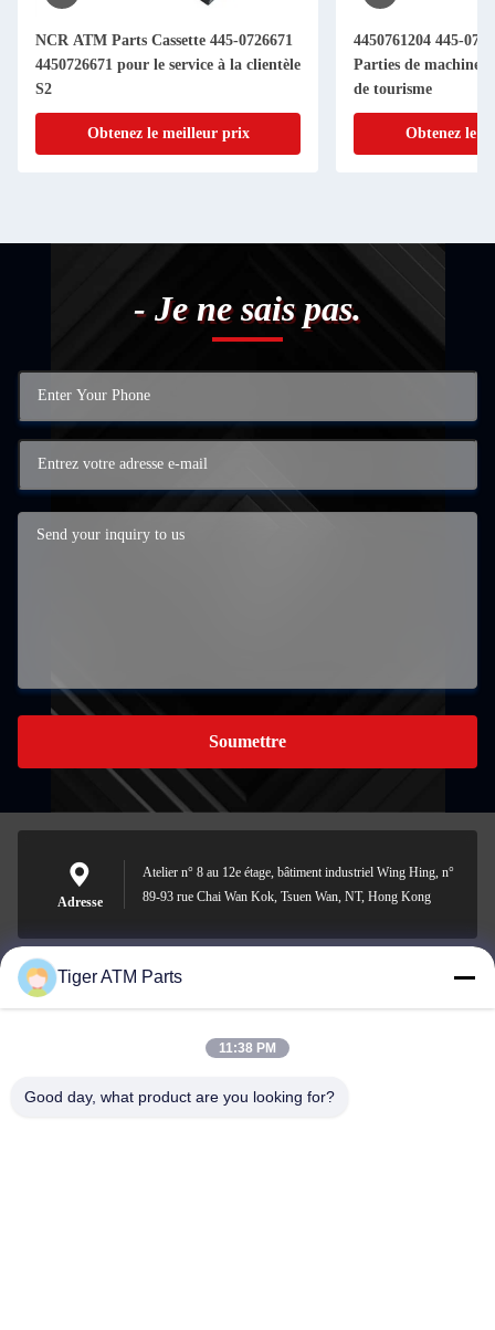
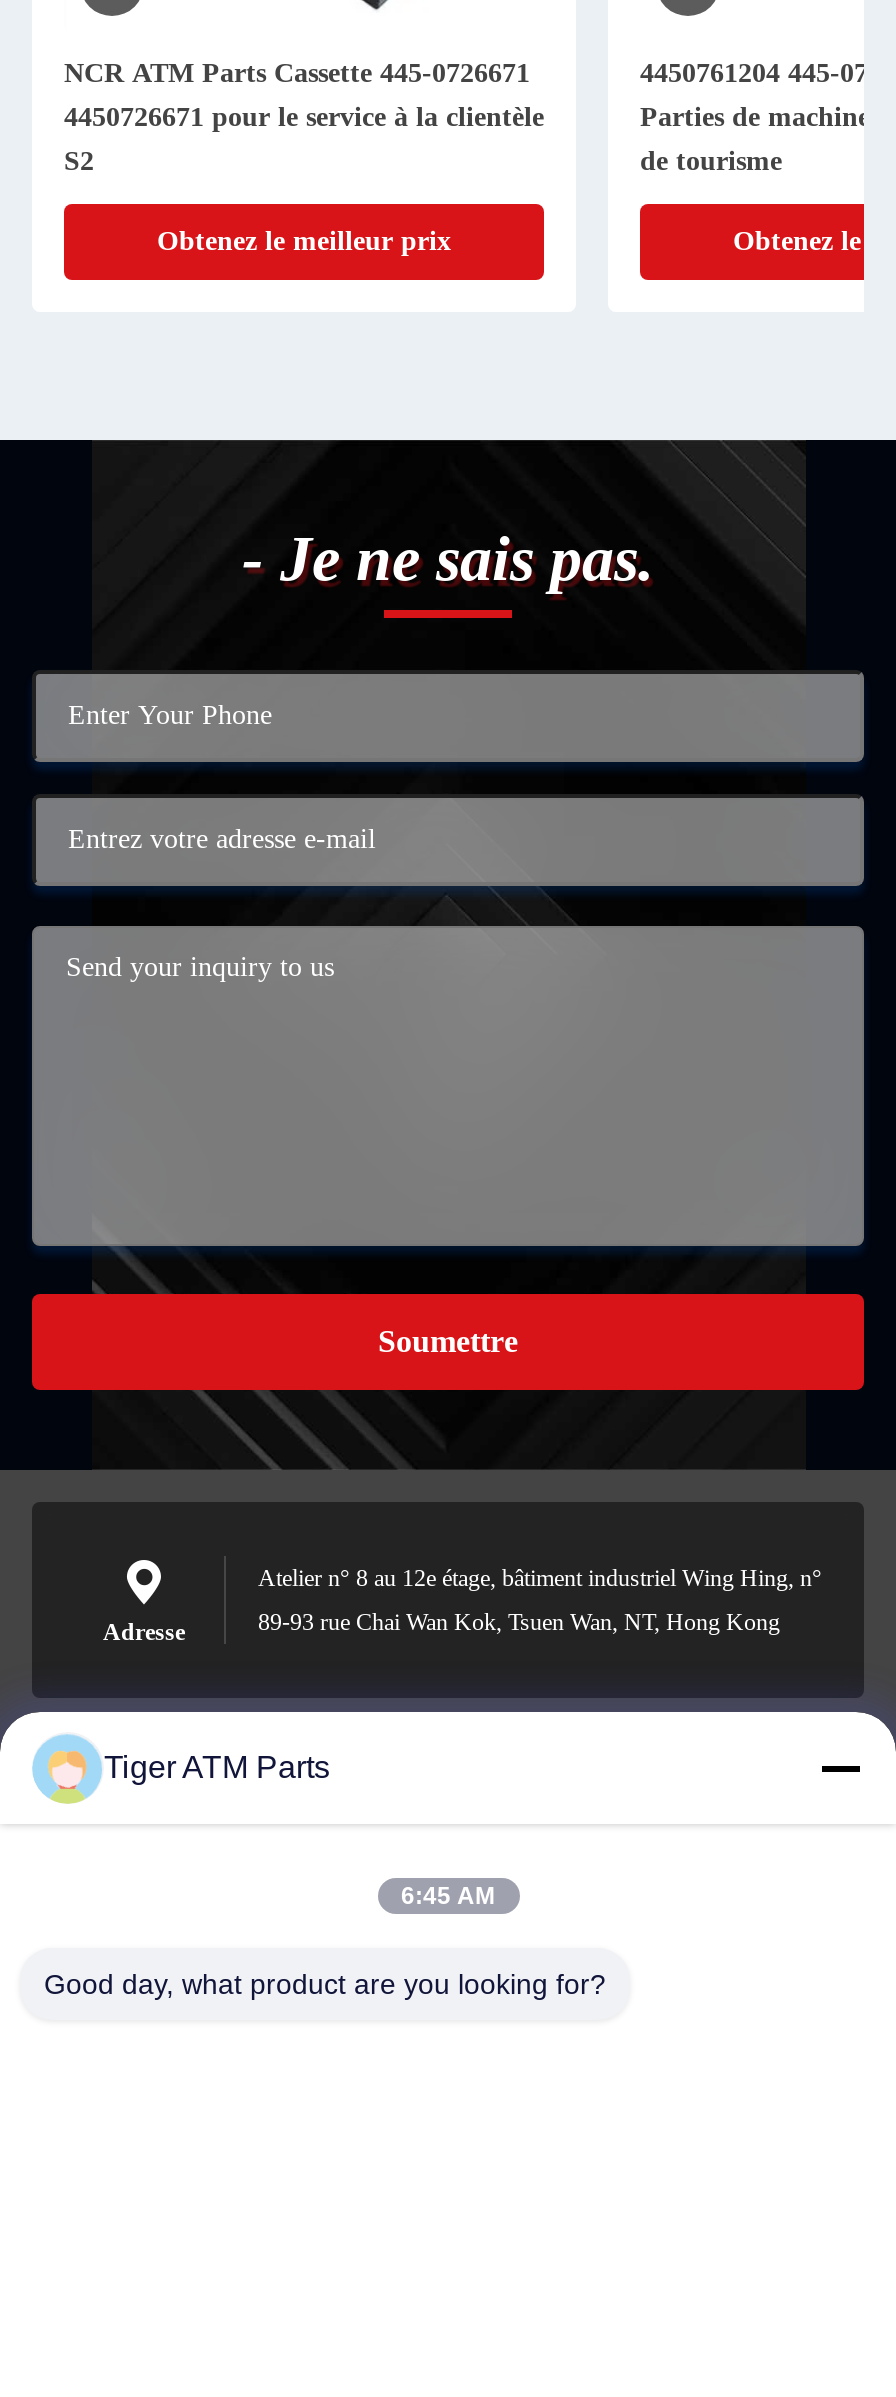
- 11:38 PM
+ 6:45 AM
